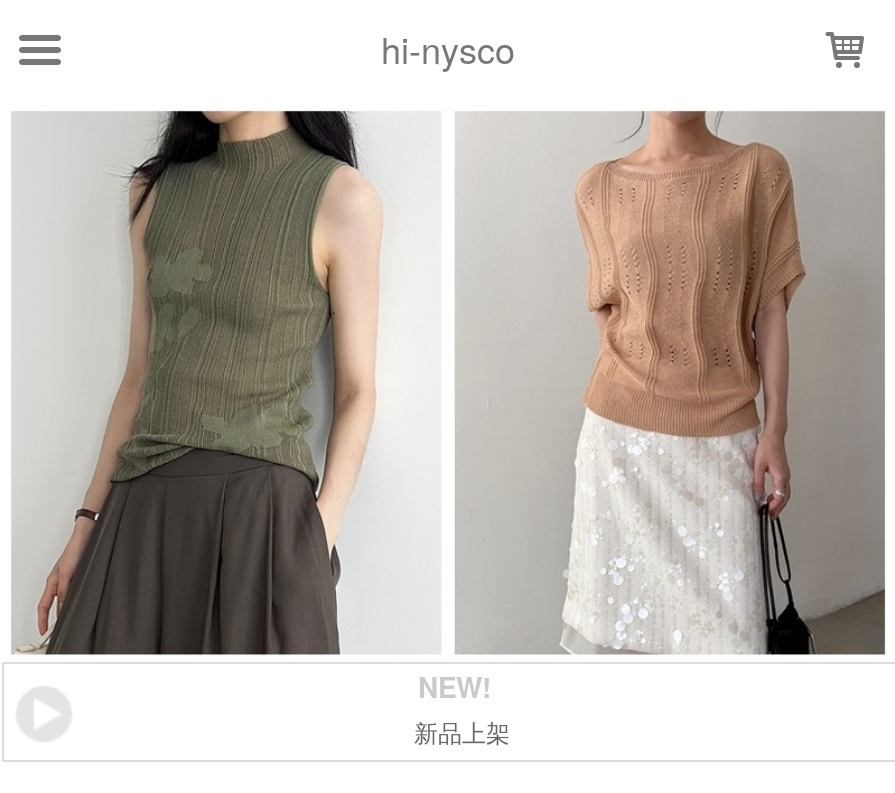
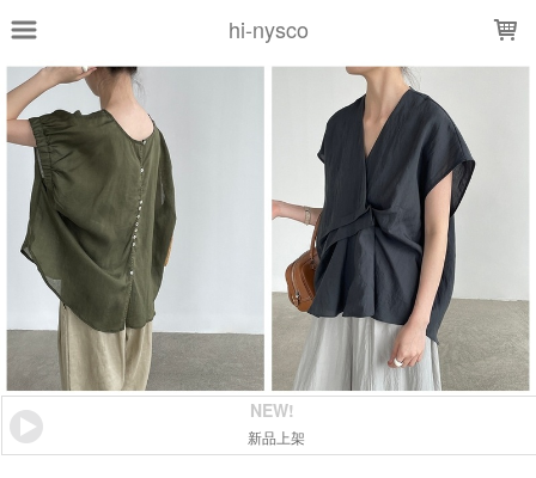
- [image]
+ [image]

- [image]
+ [image]
